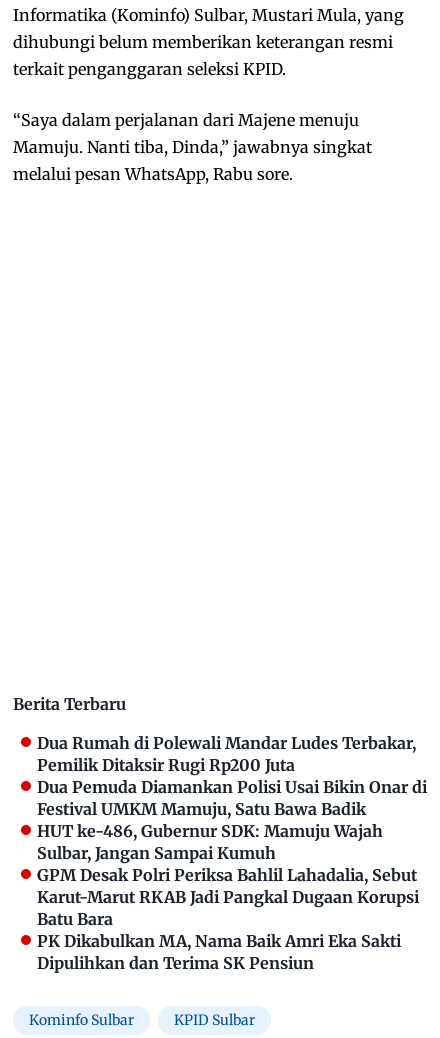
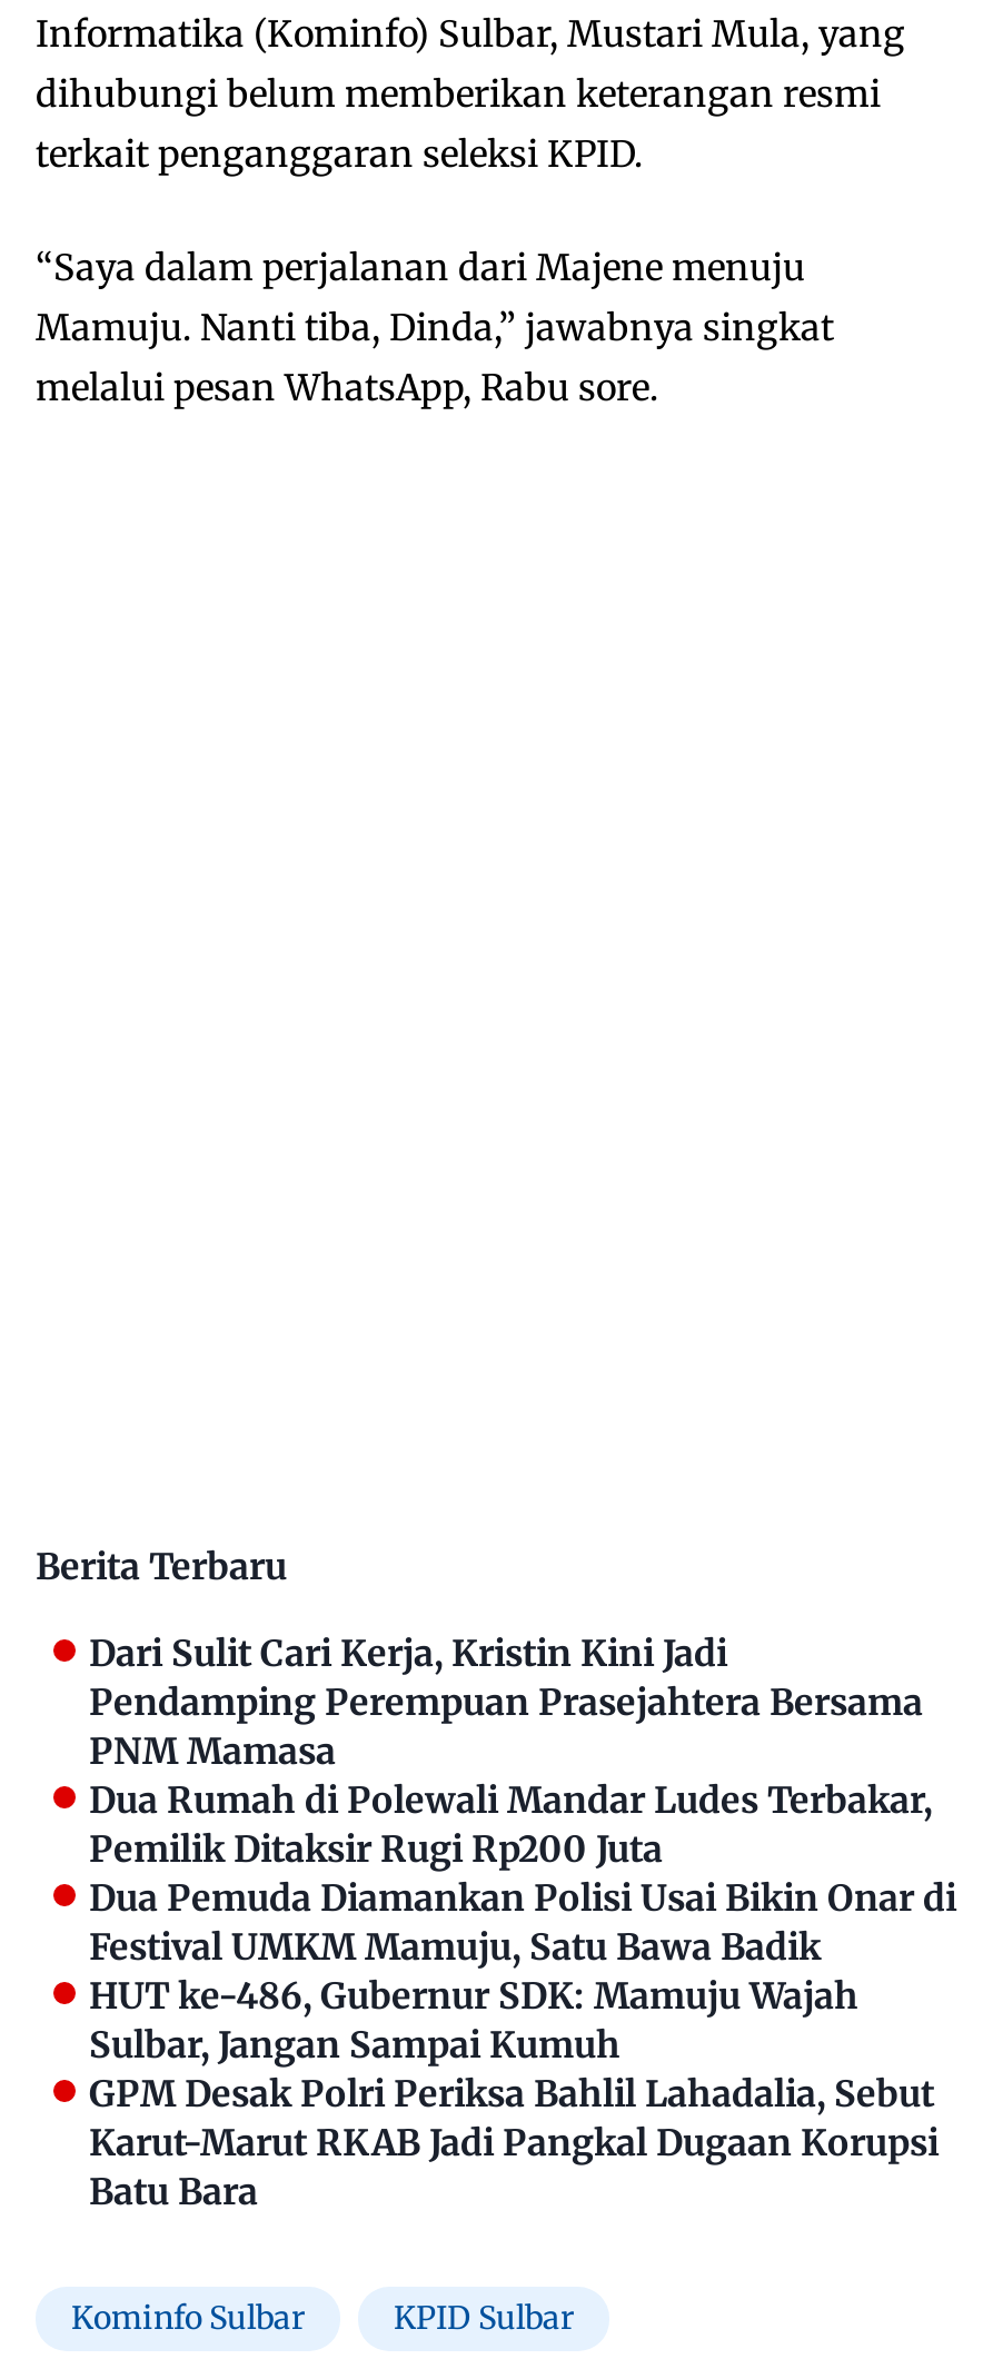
+ Dari Sulit Cari Kerja, Kristin Kini Jadi
+ Pendamping Perempuan Prasejahtera Bersama
+ PNM Mamasa

moved down: Dua Rumah di Polewali Mandar Ludes Terbakar, | Pemilik Ditaksir Rugi Rp200 Juta | Dua Pemuda Diamankan Polisi Usai Bikin Onar di | ... | Karut-Marut RKAB Jadi Pangkal Dugaan Korupsi | Batu Bara

- PK Dikabulkan MA, Nama Baik Amri Eka Sakti
- Dipulihkan dan Terima SK Pensiun
